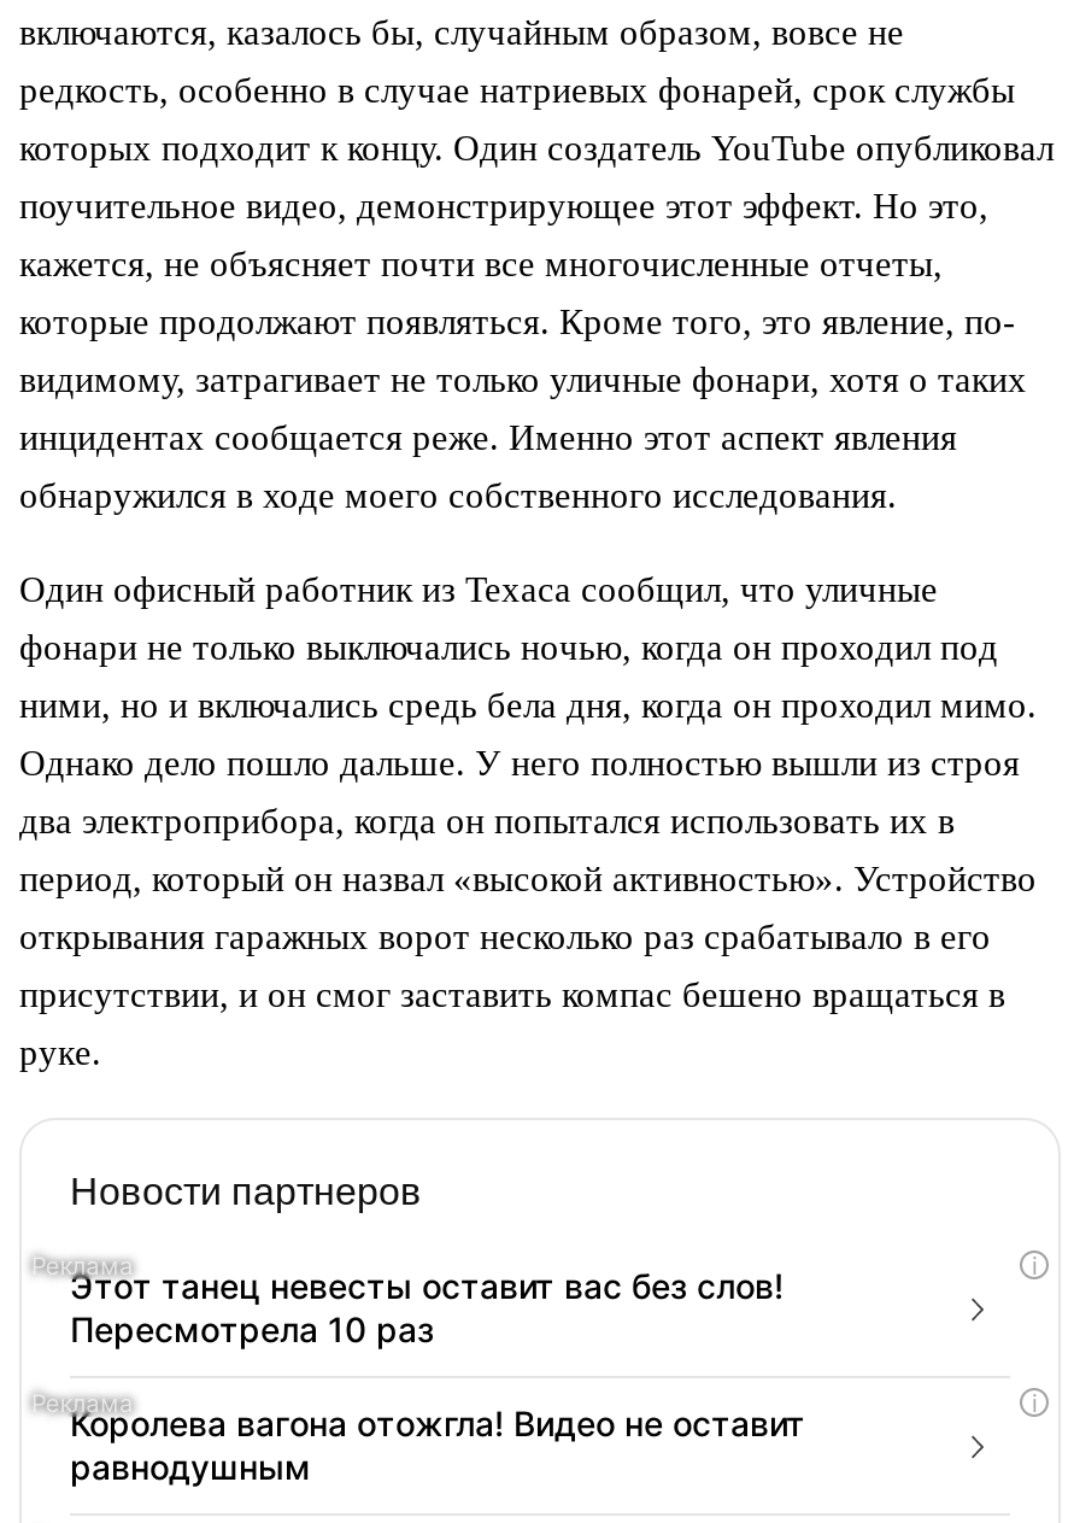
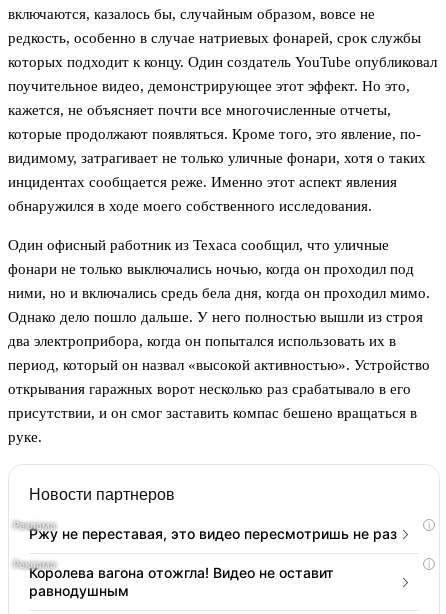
- Этот танец невесты оставит вас без слов!
- Пересмотрела 10 раз
+ Ржу не переставая, это видео пересмотришь не раз
